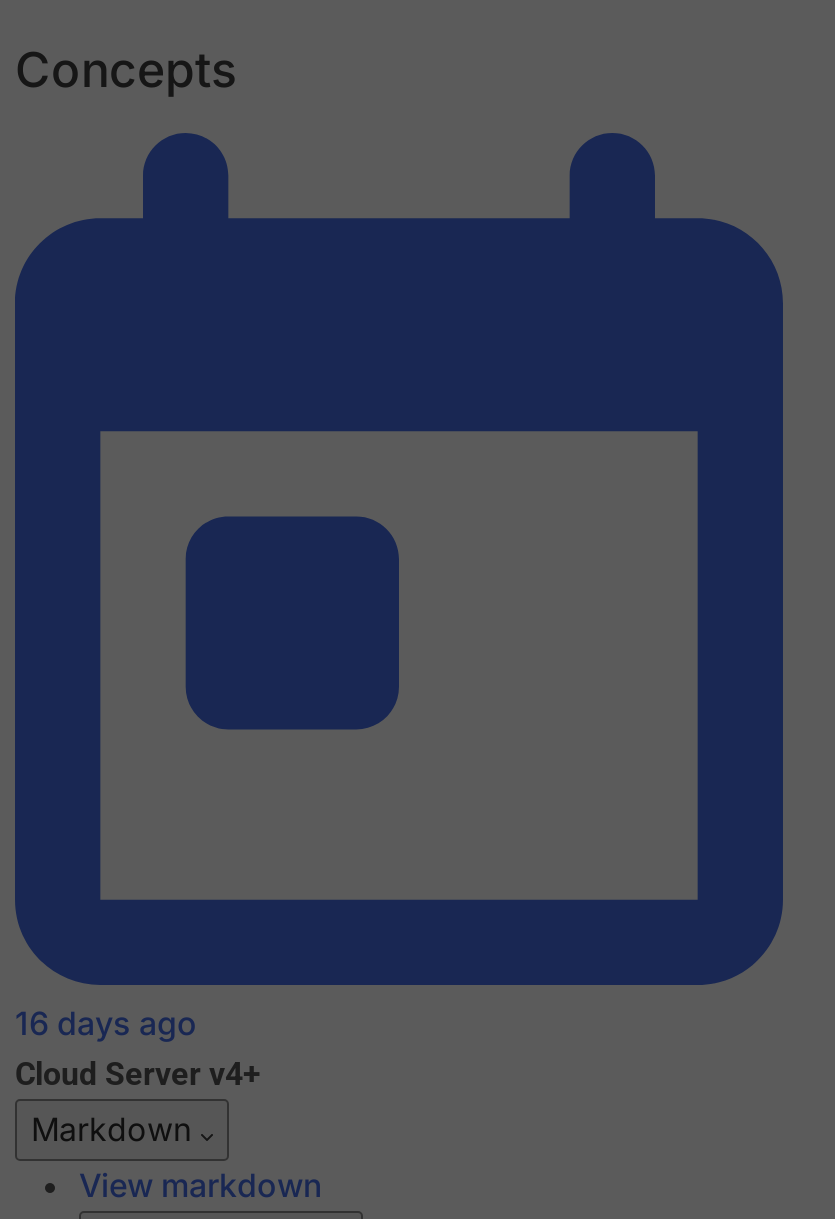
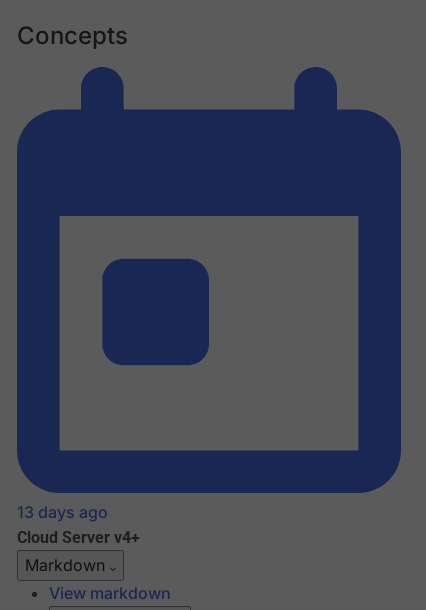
- 16 days ago
+ 13 days ago
